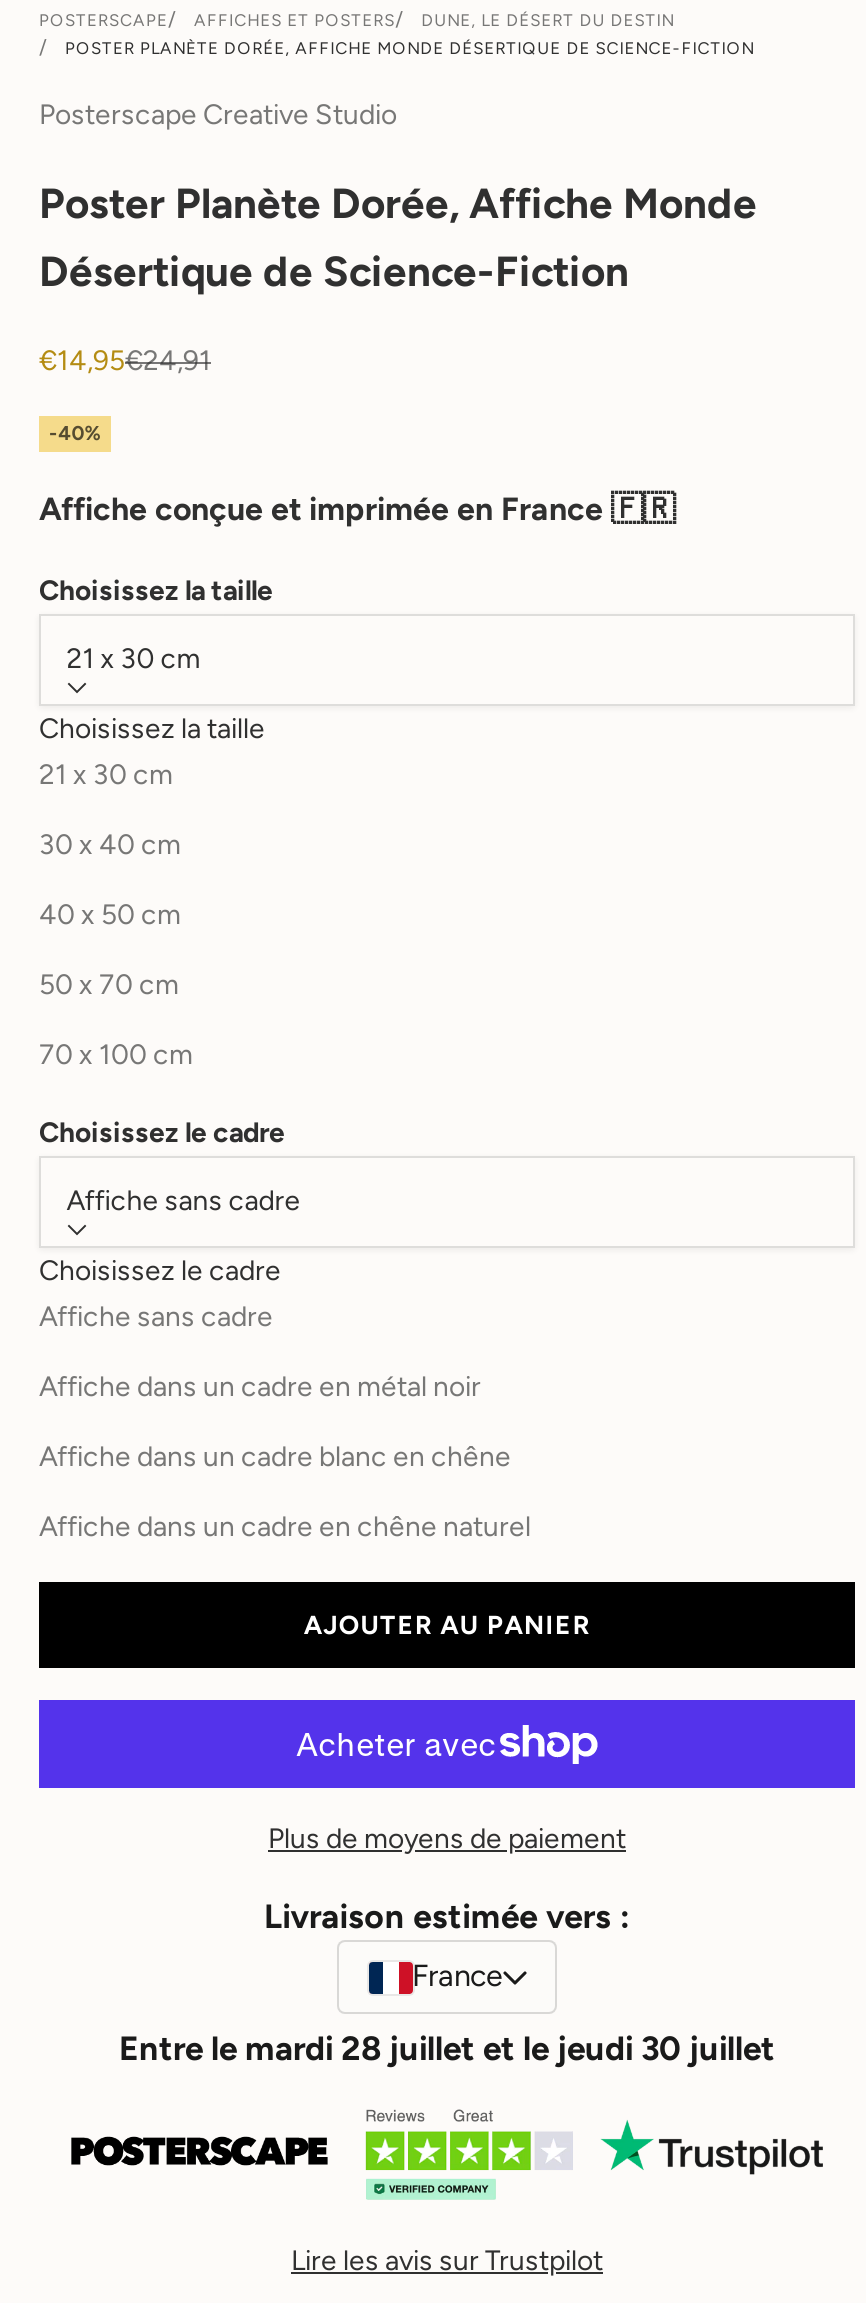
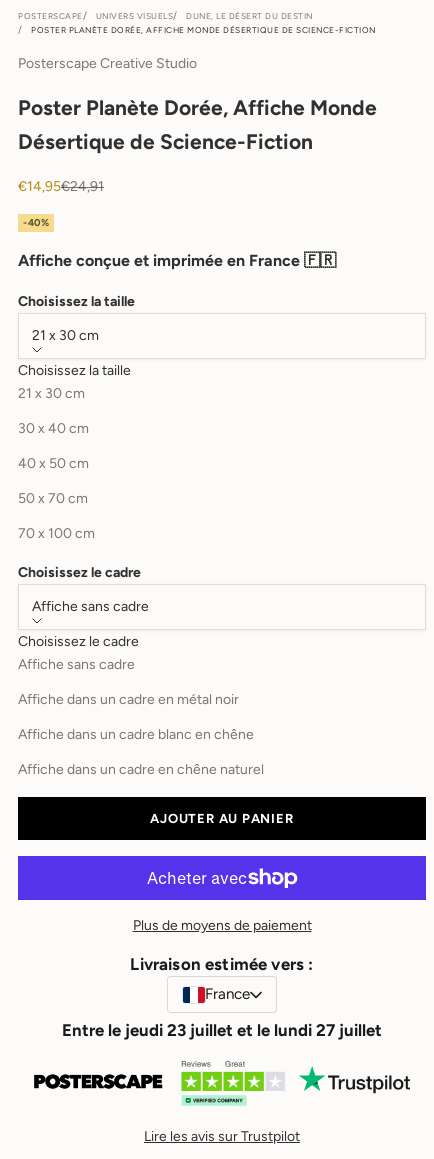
- AFFICHES ET POSTERS
+ UNIVERS VISUELS

- Entre le mardi 28 juillet et le jeudi 30 juillet
+ Entre le jeudi 23 juillet et le lundi 27 juillet
